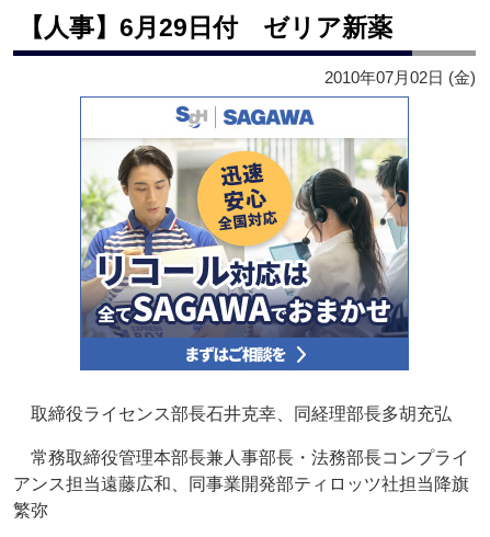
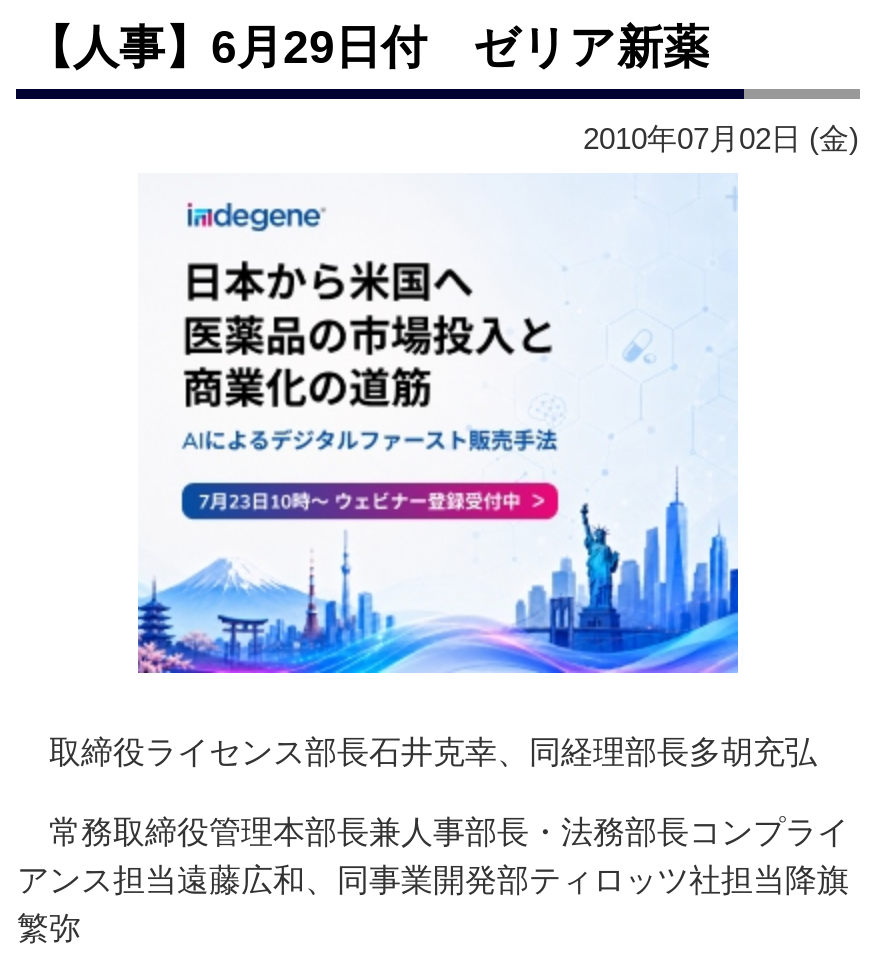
- [image]
+ [image]
